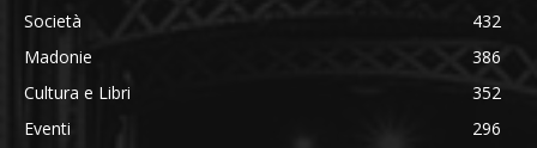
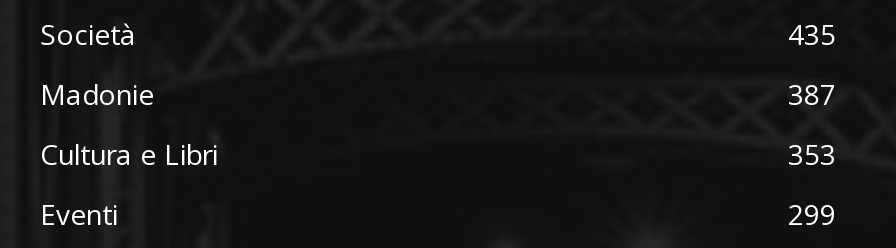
- 432
+ 435

- 386
+ 387

- 352
+ 353

- 296
+ 299
